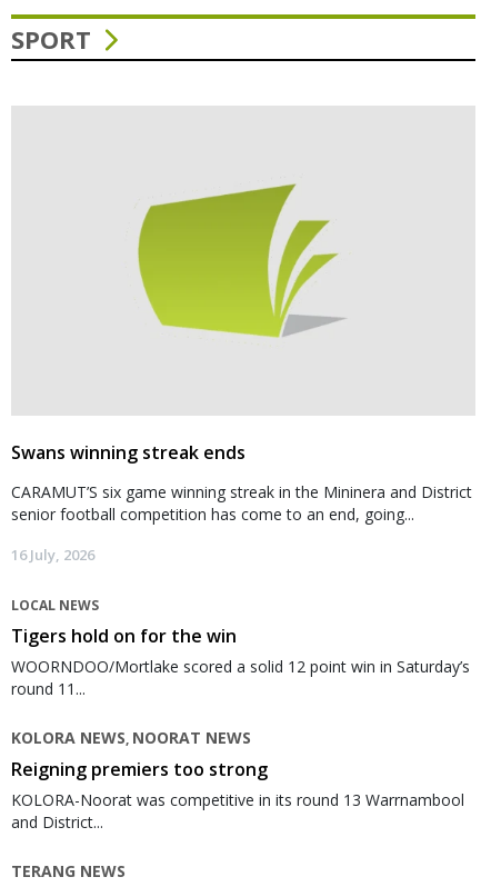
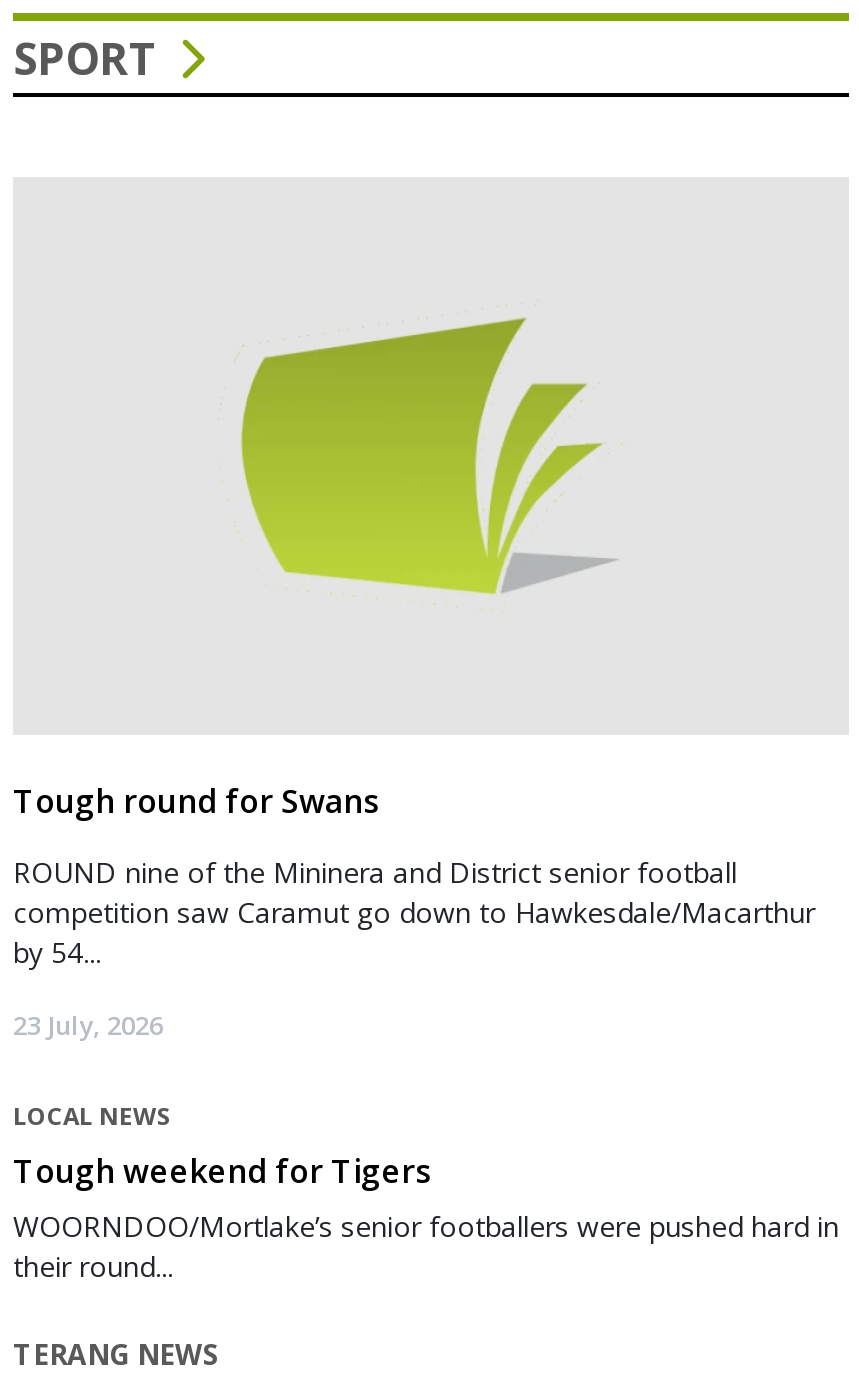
- Swans winning streak ends
+ Tough round for Swans

- CARAMUT’S six game winning streak in the Mininera and District
- senior football competition has come to an end, going...
+ ROUND nine of the Mininera and District senior football
+ competition saw Caramut go down to Hawkesdale/Macarthur
+ by 54...

- 16 July, 2026
+ 23 July, 2026

moved down: LOCAL NEWS

- Tigers hold on for the win
- WOORNDOO/Mortlake scored a solid 12 point win in Saturday’s
- round 11...
- KOLORA NEWS, NOORAT NEWS
- Reigning premiers too strong
- KOLORA-Noorat was competitive in its round 13 Warrnambool
- and District...
+ Tough weekend for Tigers
+ WOORNDOO/Mortlake’s senior footballers were pushed hard in
+ their round...
